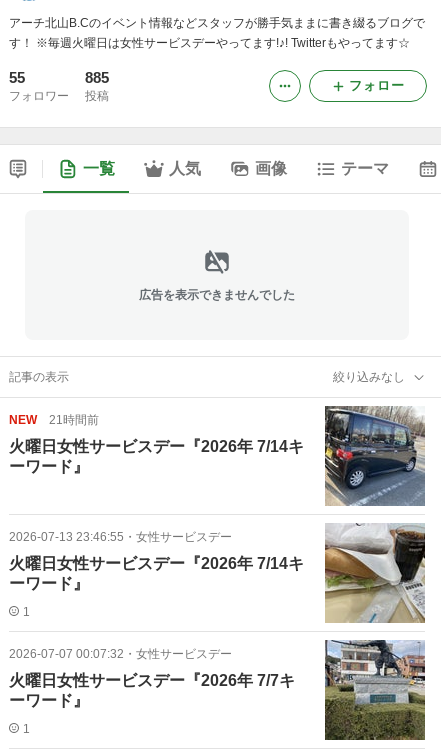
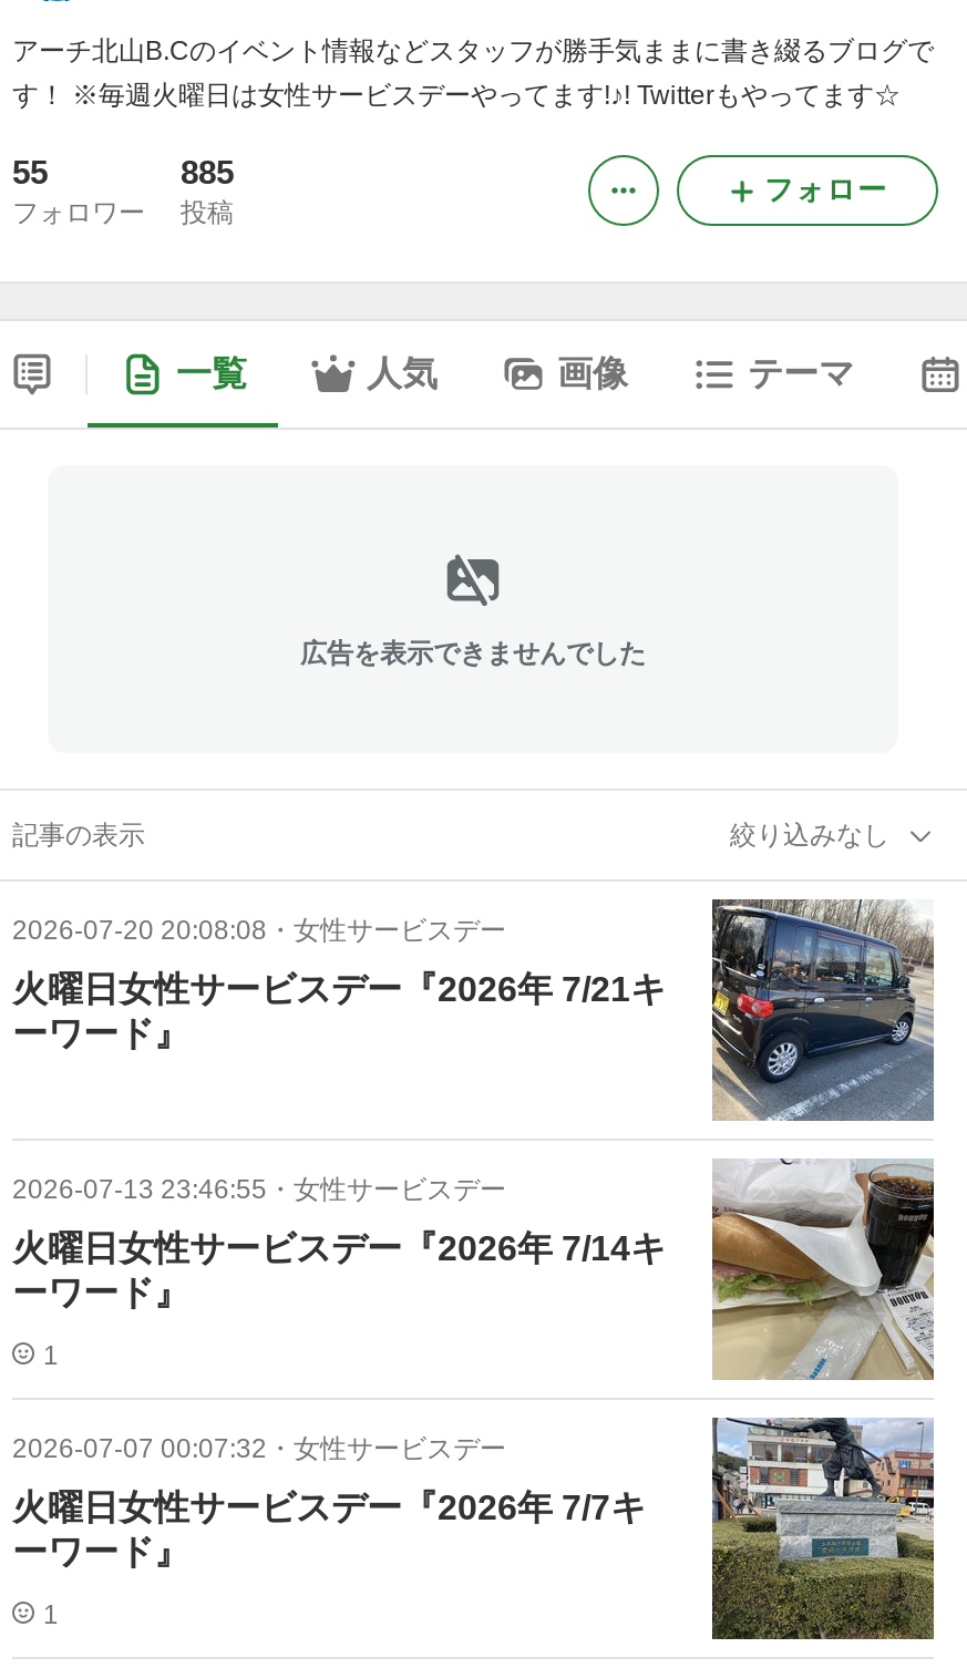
- NEW
- 21時間前
+ 2026-07-20 20:08:08・女性サービスデー

- 火曜日女性サービスデー『2026年 7/14キ
+ 火曜日女性サービスデー『2026年 7/21キ
